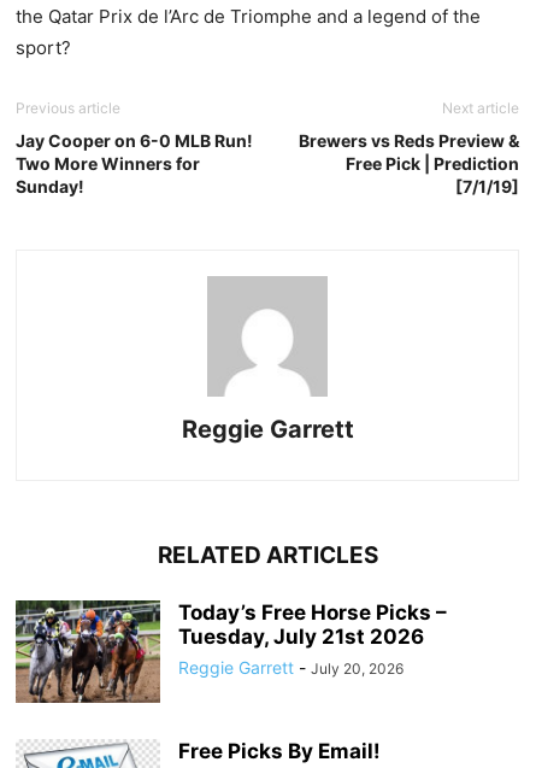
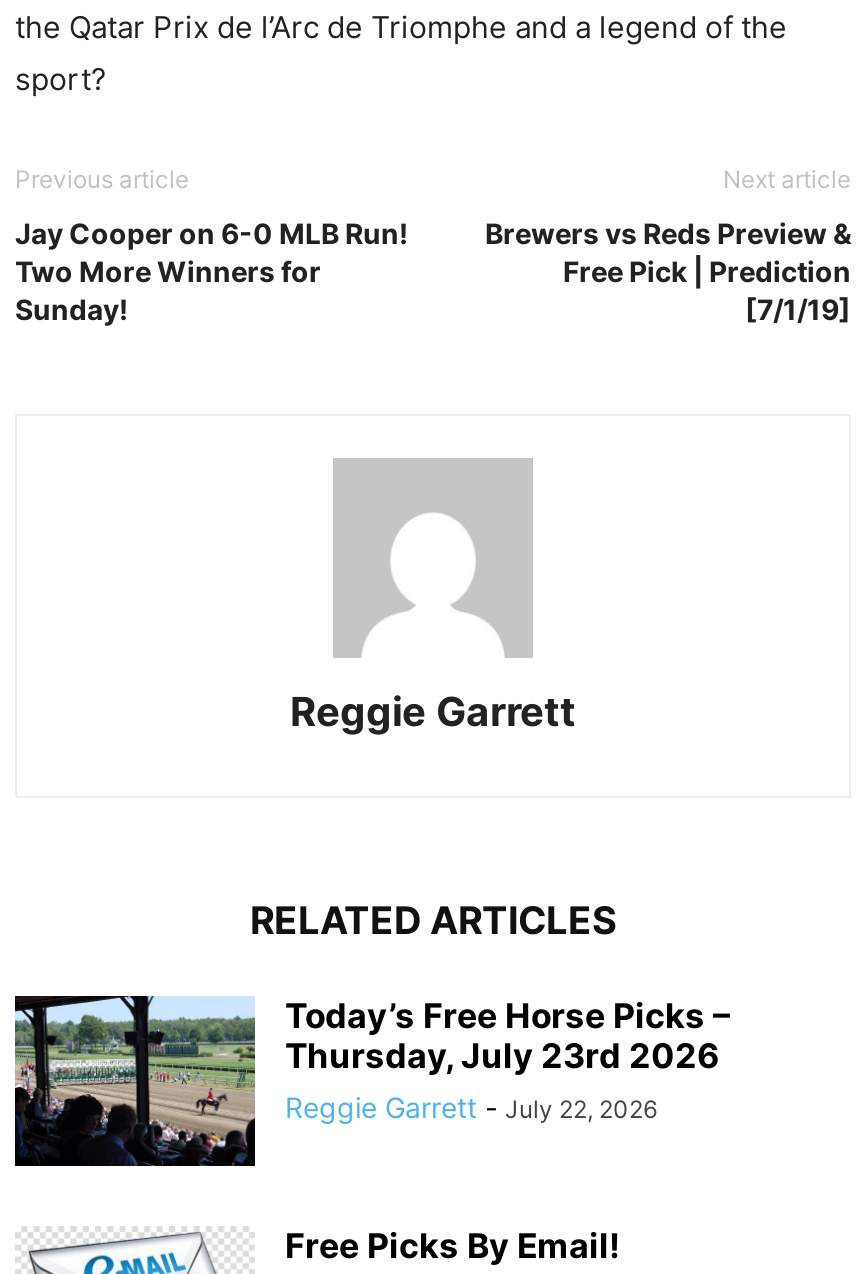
- [image]
- Tuesday, July 21st 2026
+ [image]
+ Thursday, July 23rd 2026

- Reggie Garrett - July 20, 2026
+ Reggie Garrett - July 22, 2026
